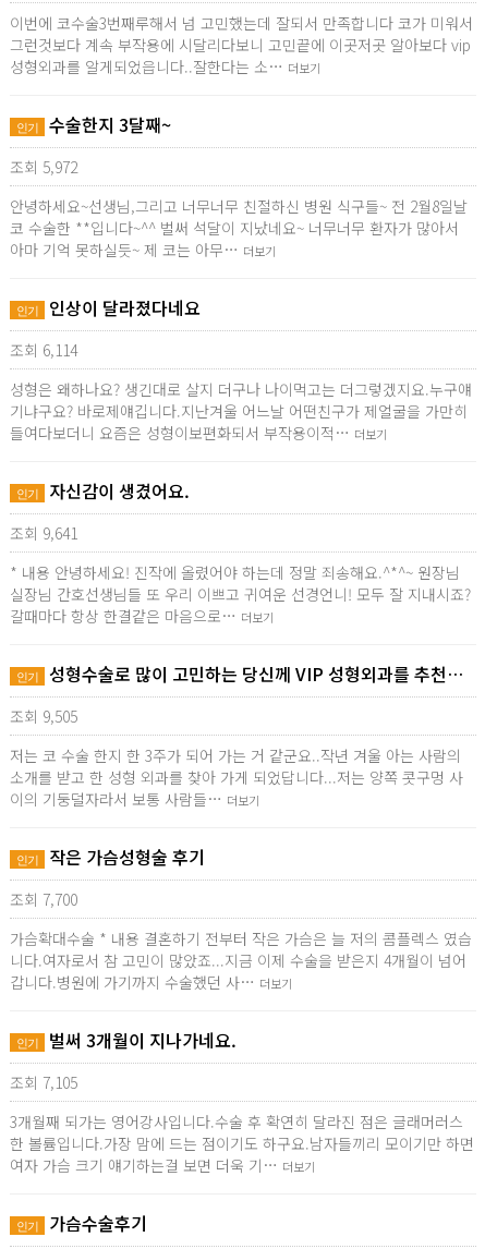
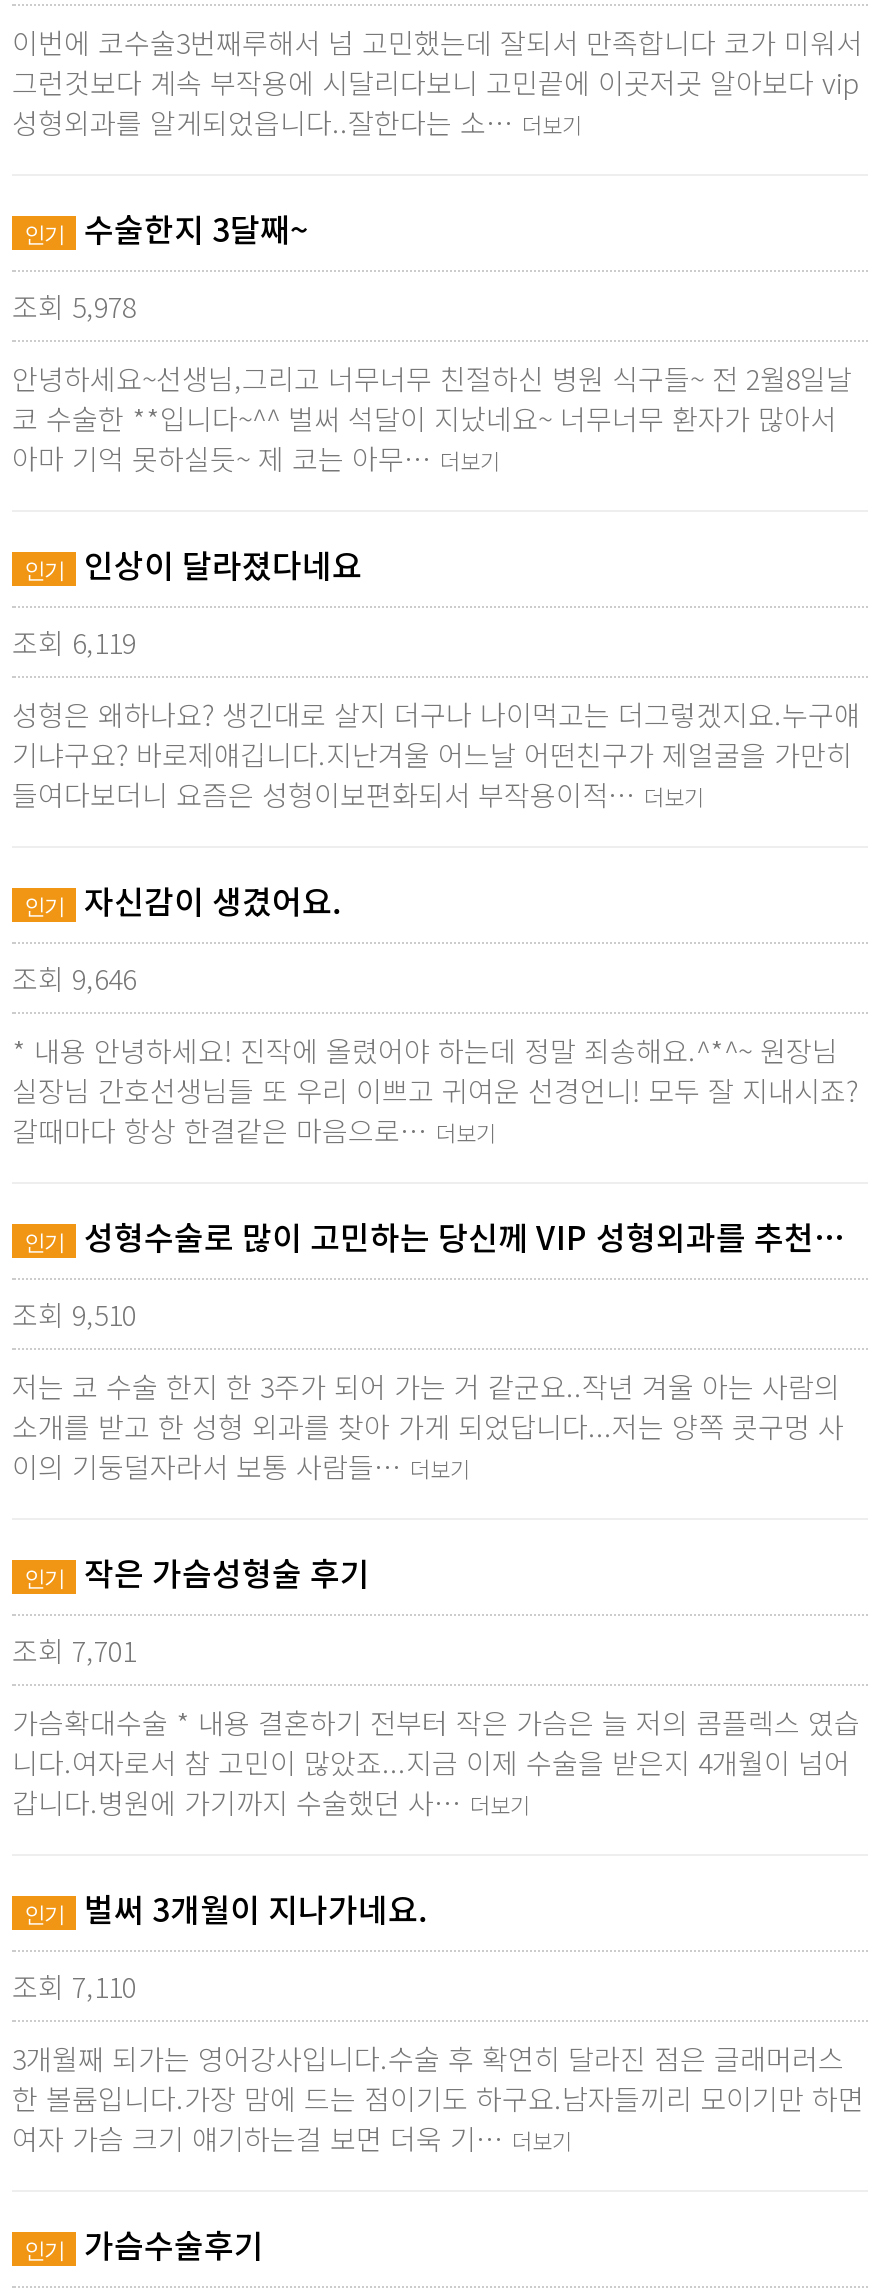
- 조회 5,972
+ 조회 5,978

- 조회 6,114
+ 조회 6,119

- 조회 9,641
+ 조회 9,646

- 조회 9,505
+ 조회 9,510

- 조회 7,700
+ 조회 7,701

- 조회 7,105
+ 조회 7,110
